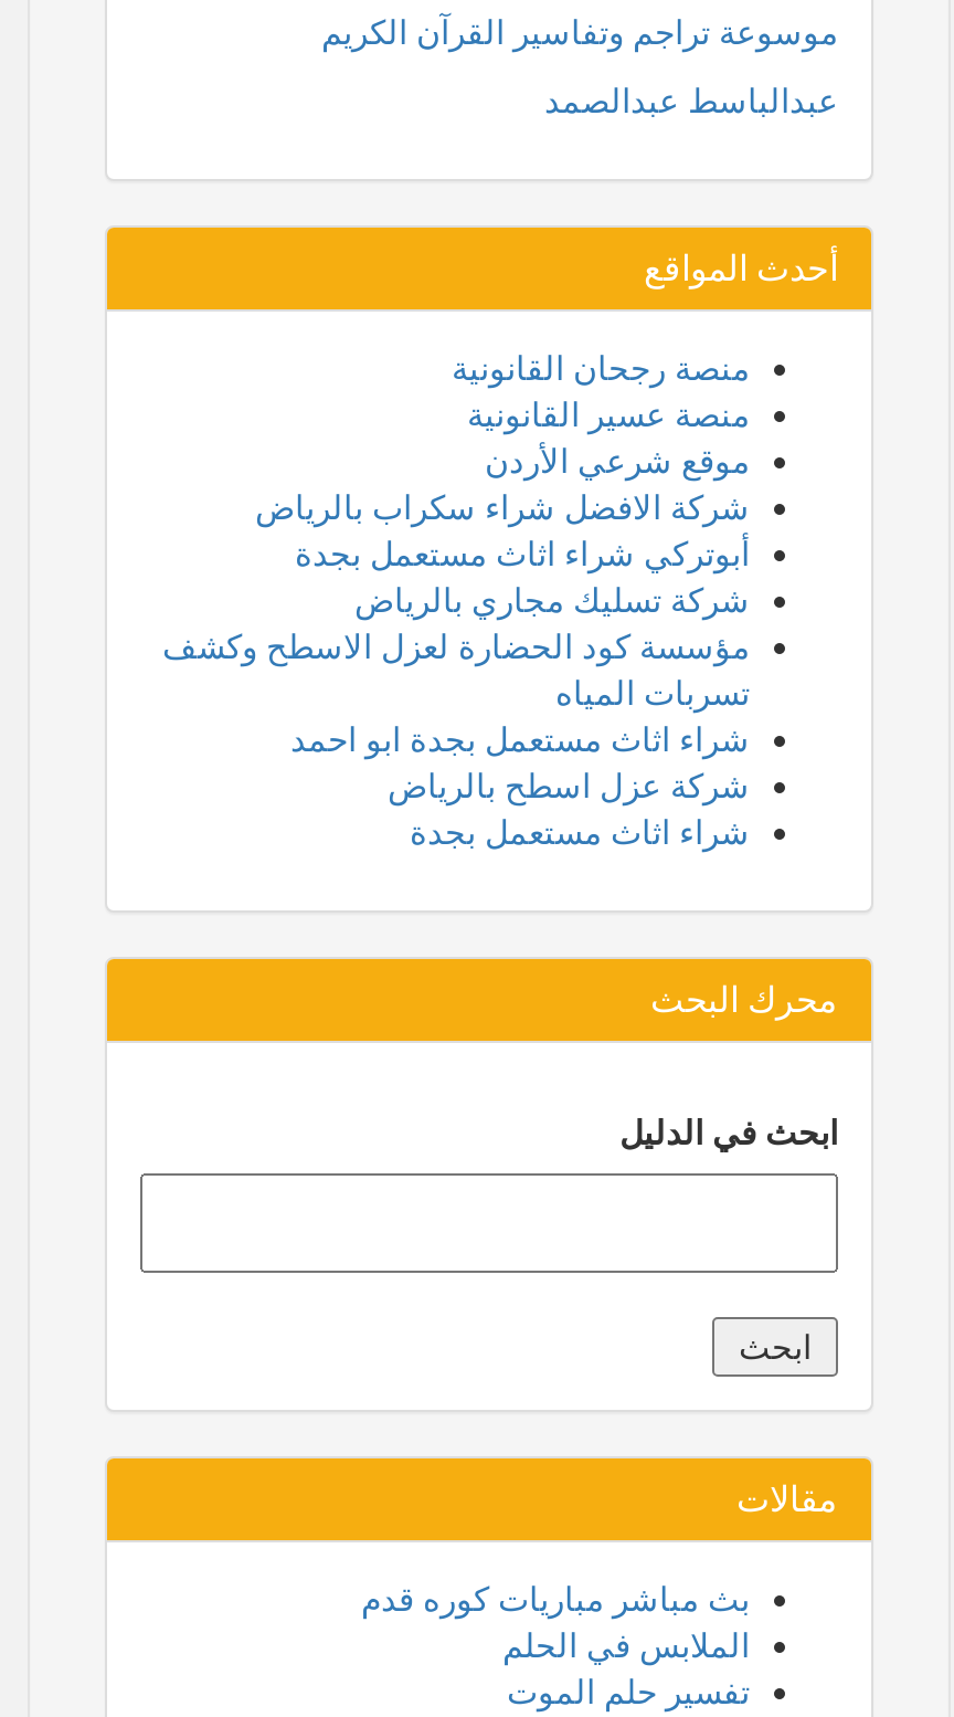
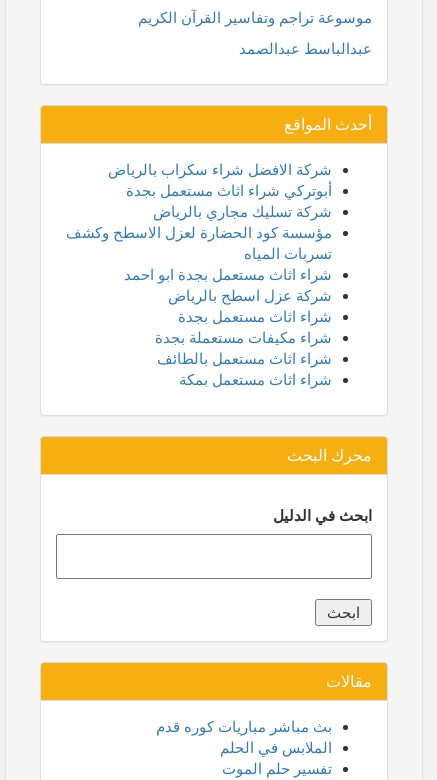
- منصة رجحان القانونية
- منصة عسير القانونية
- موقع شرعي الأردن

moved up: شركة الافضل شراء سكراب بالرياض | أبوتركي شراء اثاث مستعمل بجدة | شركة تسليك مجاري بالرياض | مؤسسة كود الحضارة لعزل الاسطح وكشف | تسربات المياه | شراء اثاث مستعمل بجدة ابو احمد | شركة عزل اسطح بالرياض | شراء اثاث مستعمل بجدة

+ شراء مكيفات مستعملة بجدة
+ شراء اثاث مستعمل بالطائف
+ شراء اثاث مستعمل بمكة
